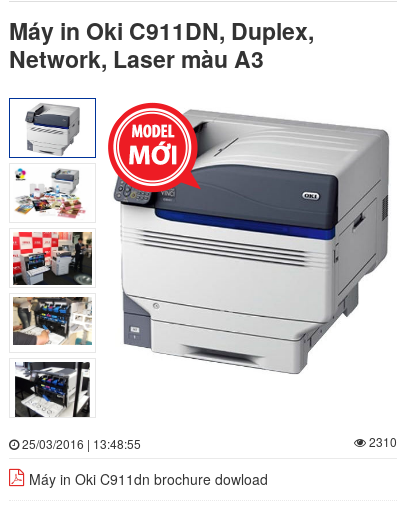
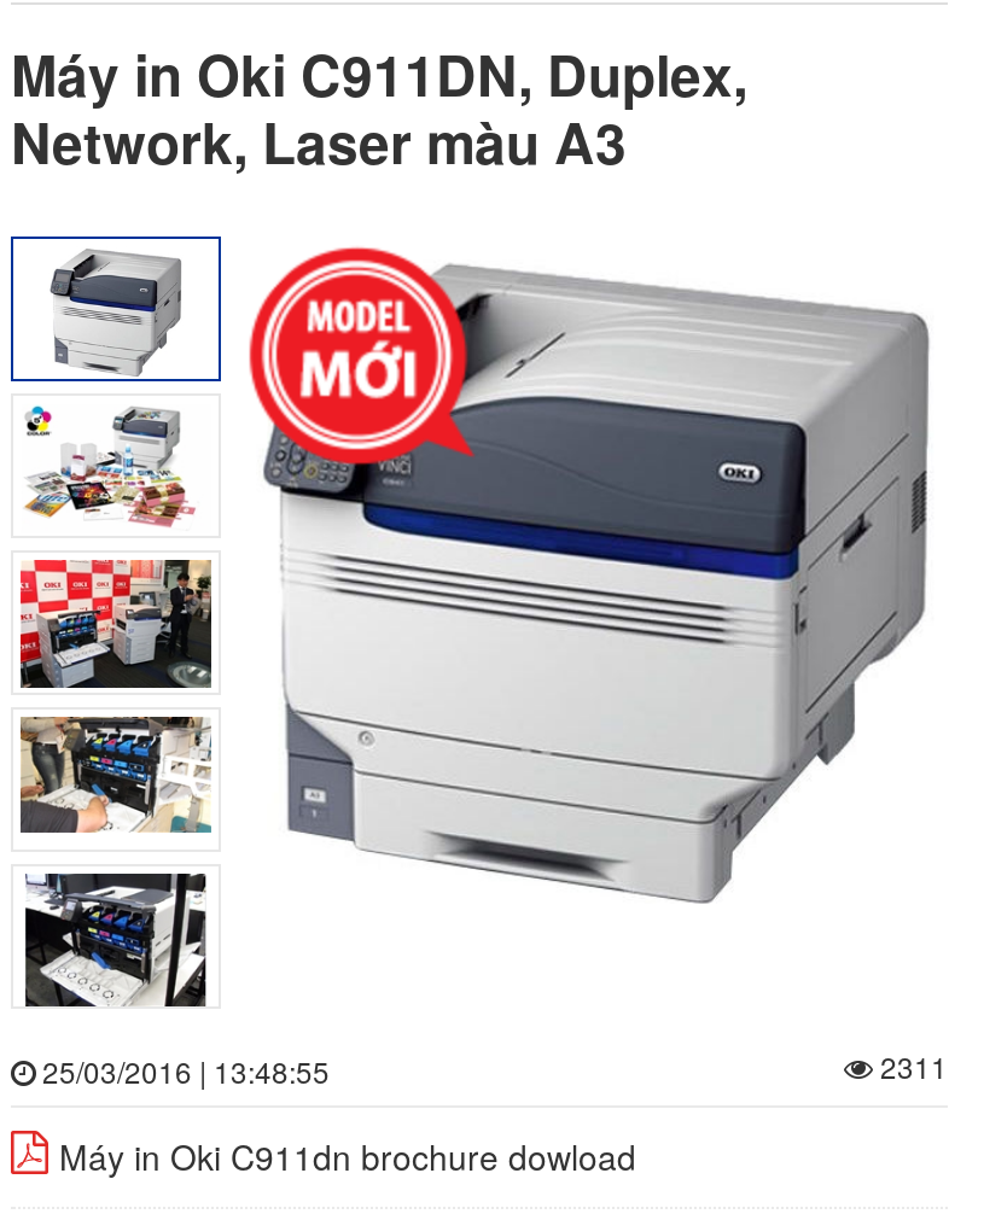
- 2310
+ 2311
